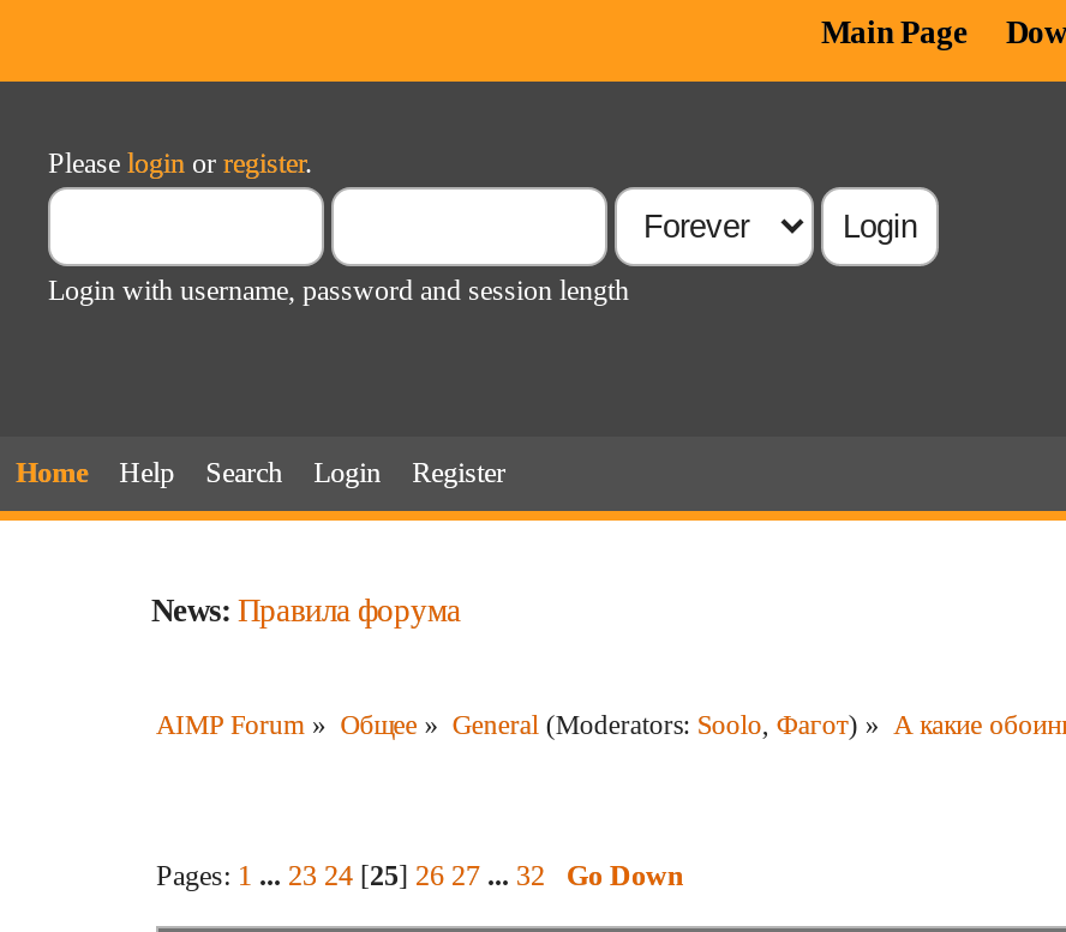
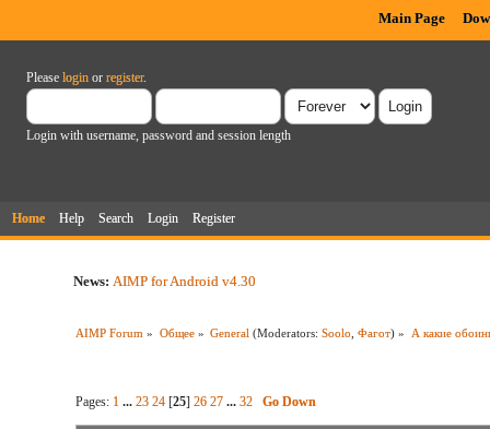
- News: Правила форума
+ News: AIMP for Android v4.30
